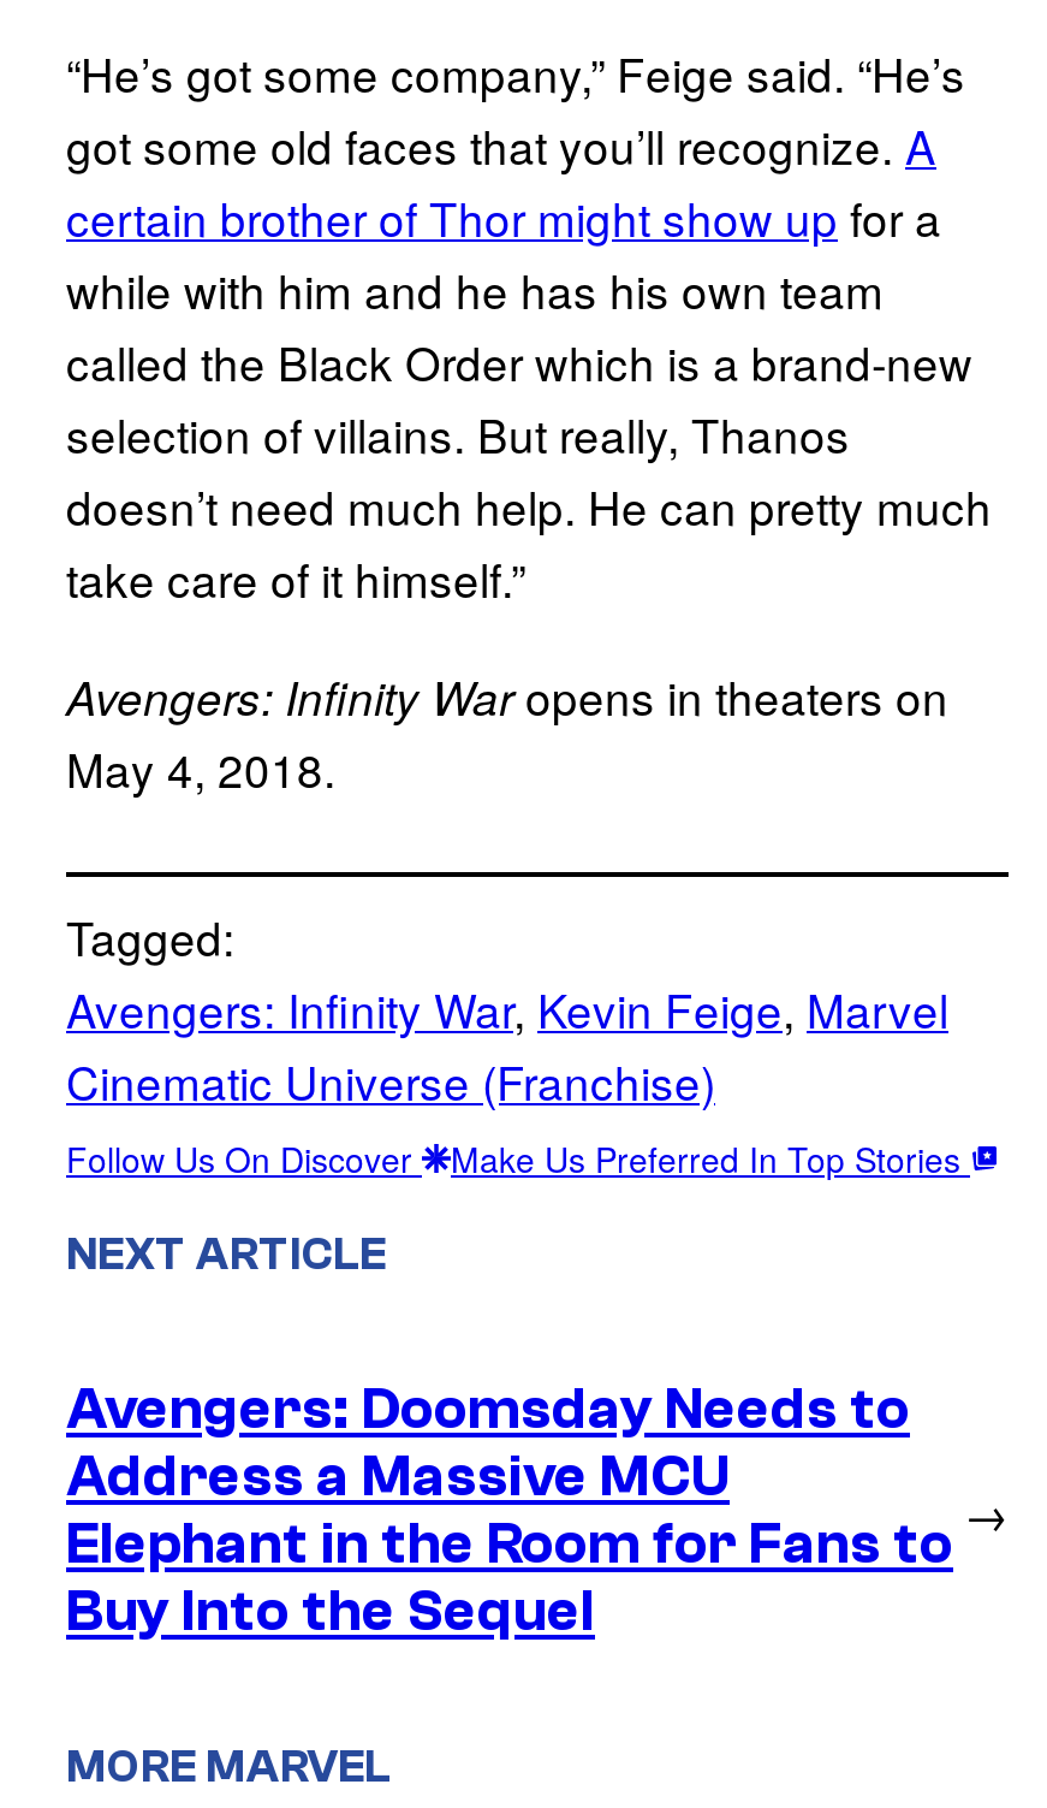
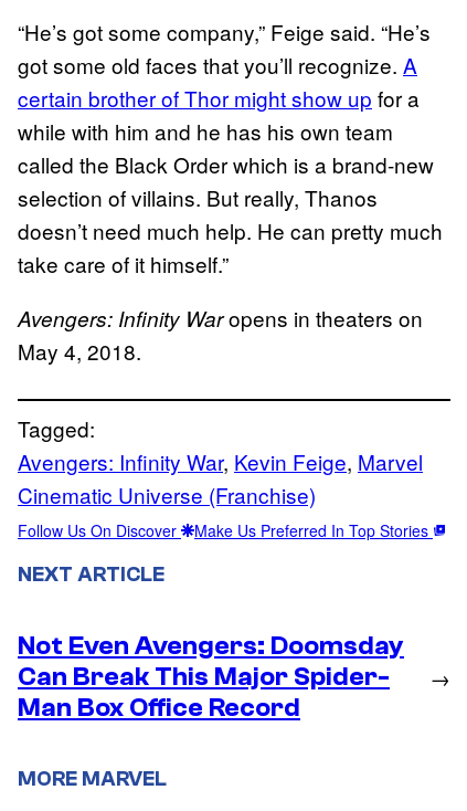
- Avengers: Doomsday Needs to
- Address a Massive MCU
- Elephant in the Room for Fans to
- Buy Into the Sequel
+ Not Even Avengers: Doomsday
+ Can Break This Major Spider-
+ Man Box Office Record
